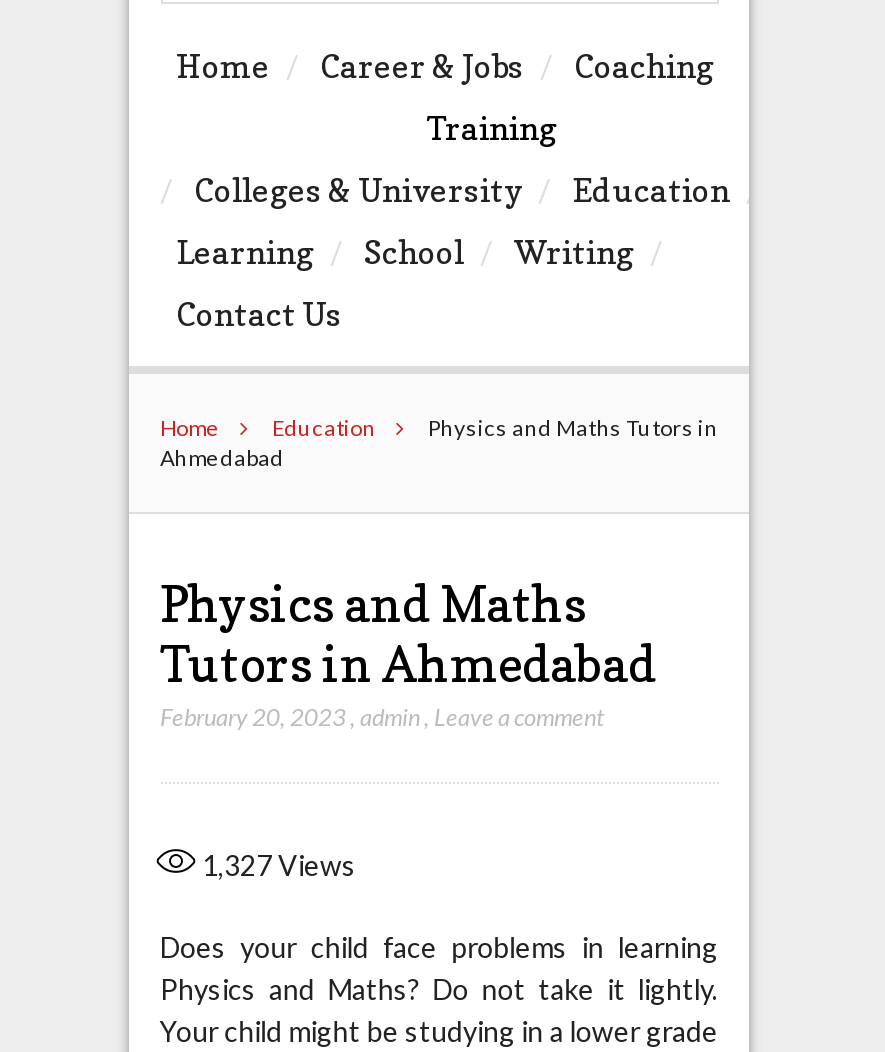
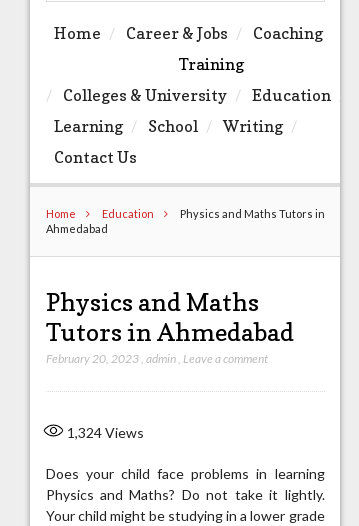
- 1,327 Views
+ 1,324 Views
